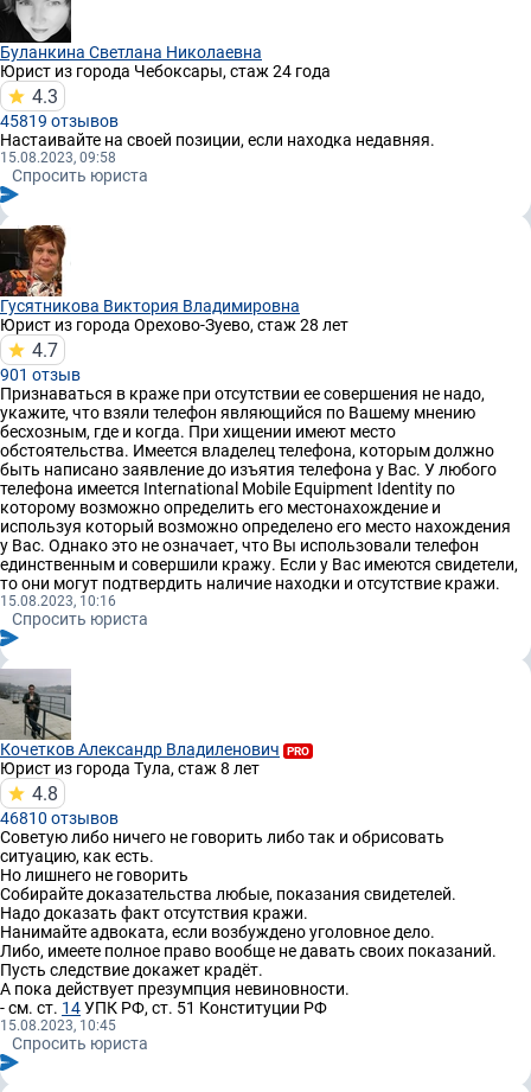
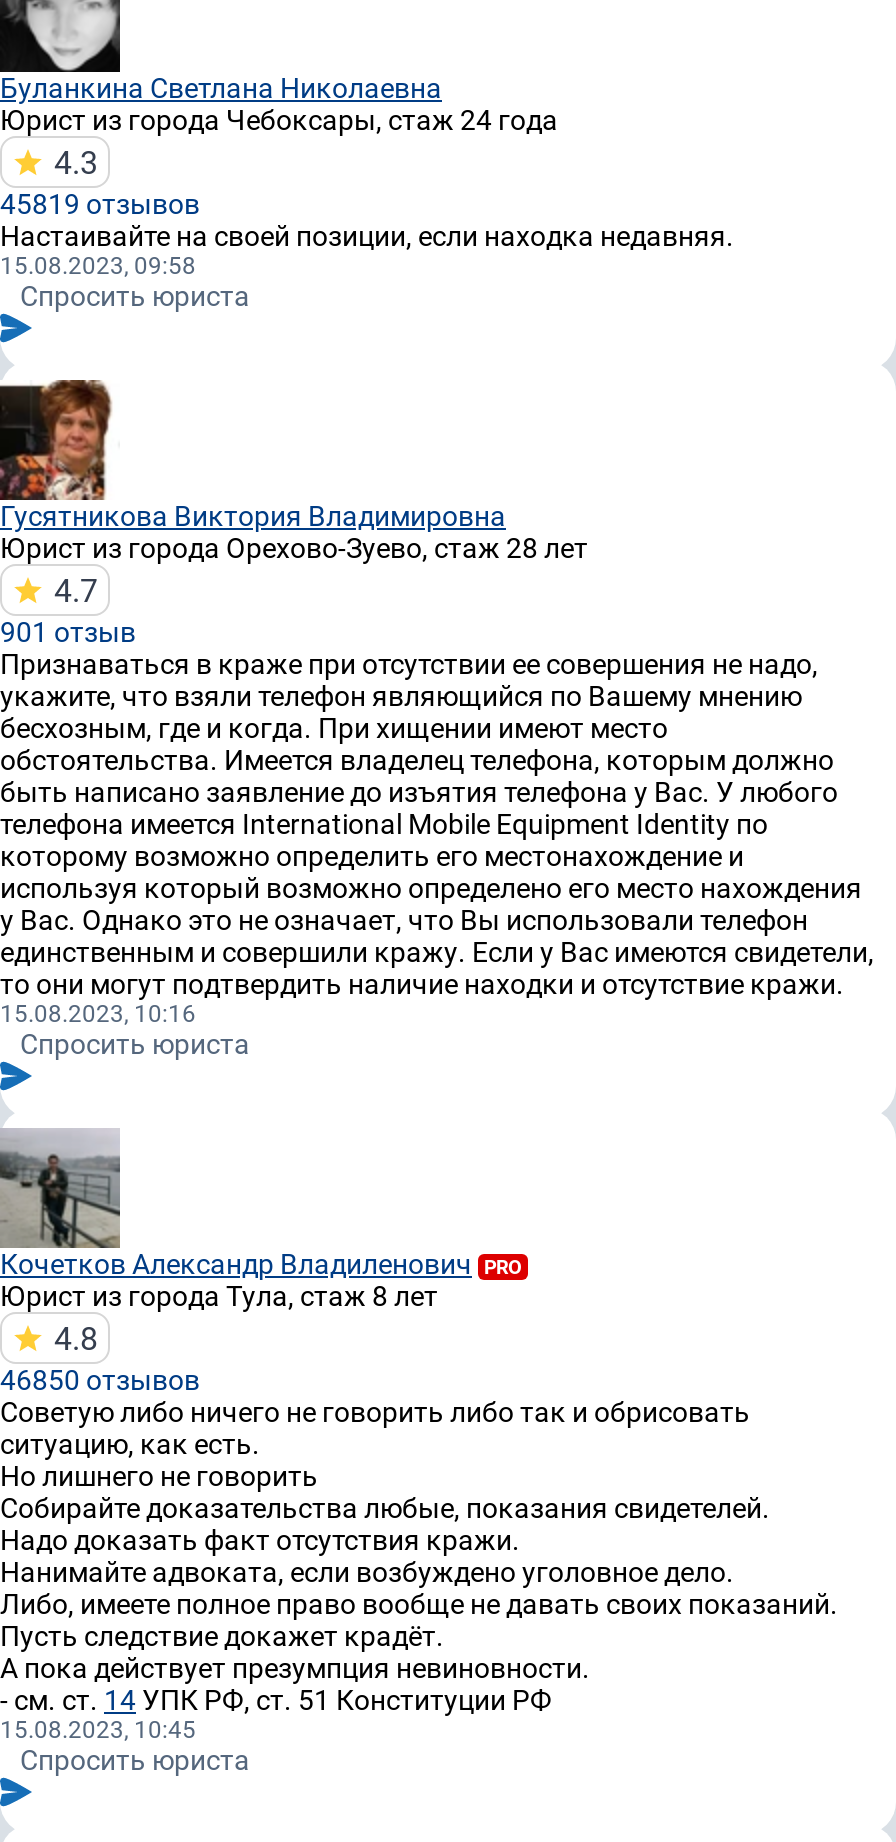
- 46810 отзывов
+ 46850 отзывов
